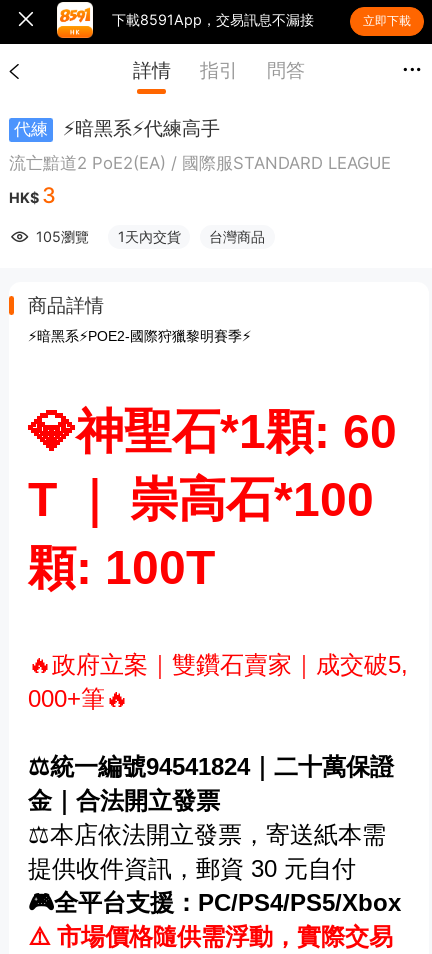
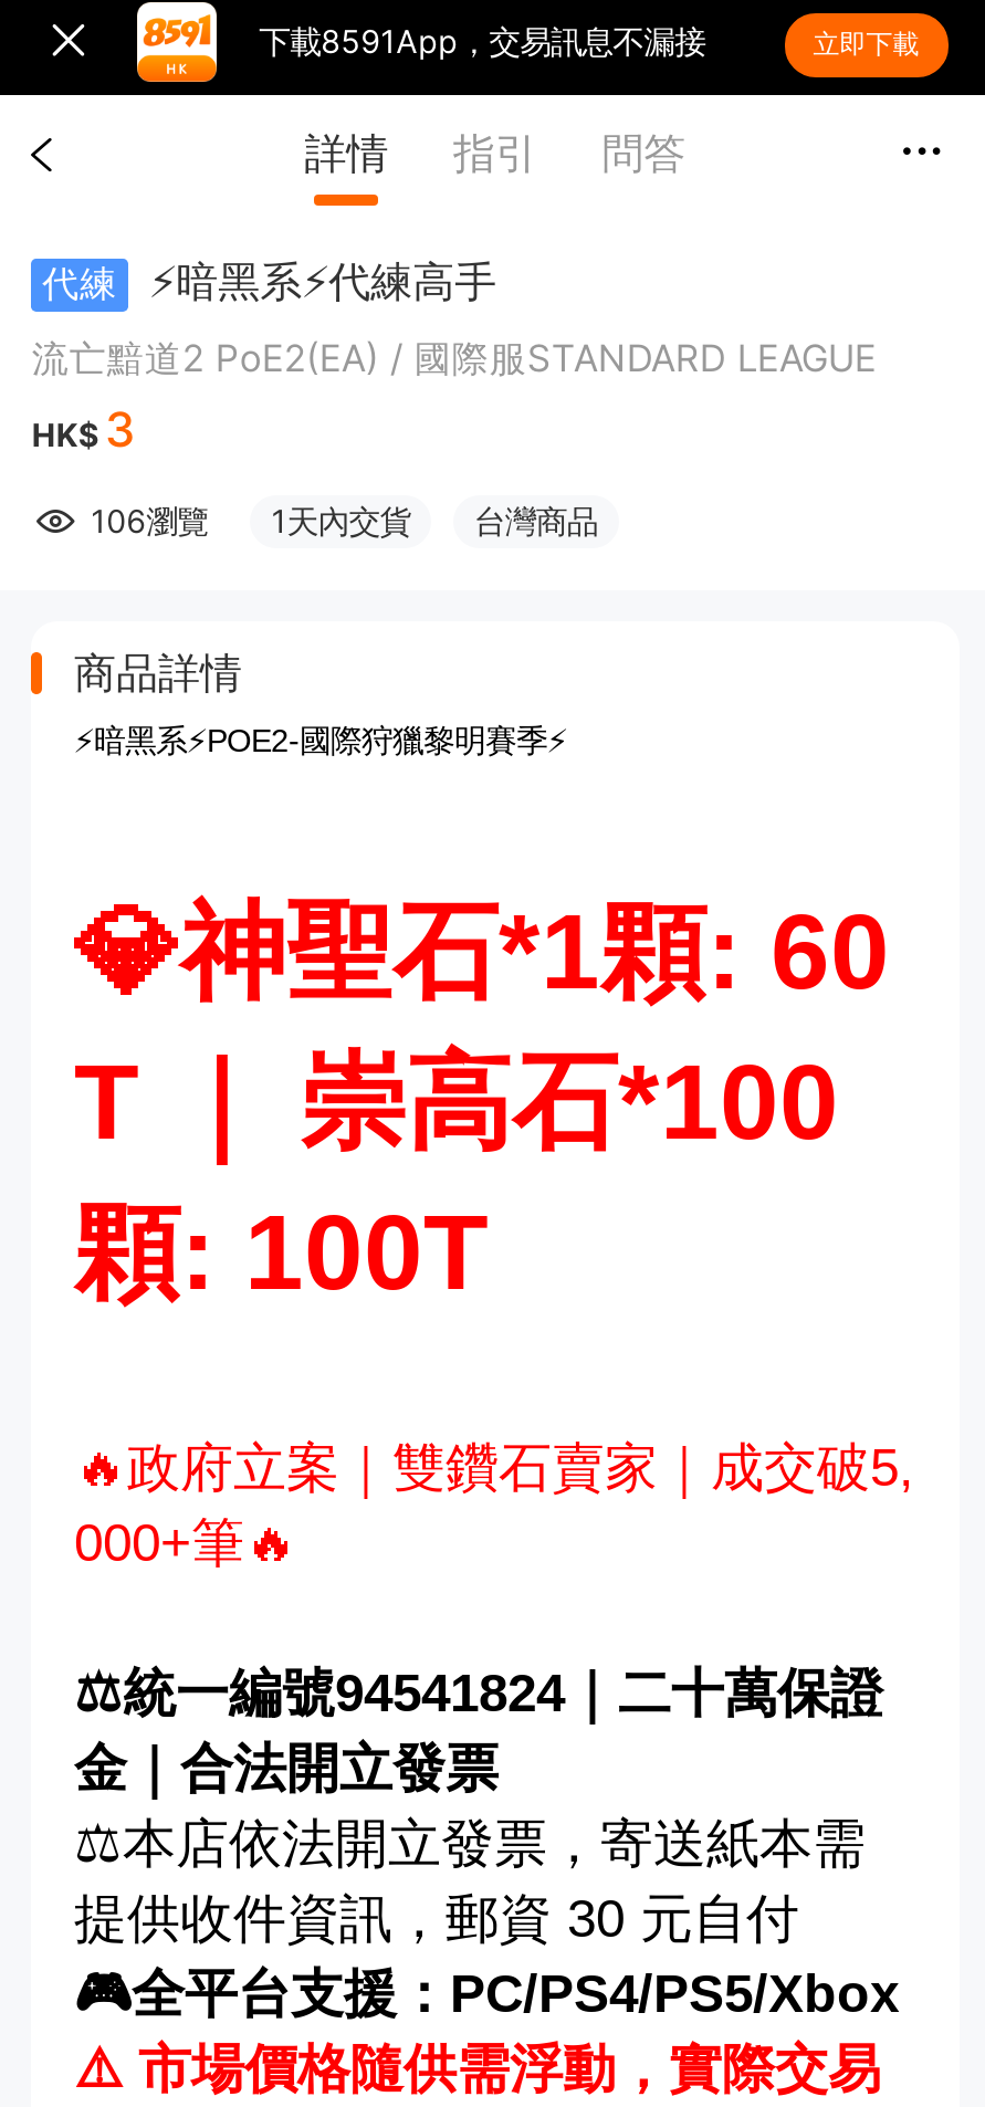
- 105瀏覽 1天內交貨 台灣商品
+ 106瀏覽 1天內交貨 台灣商品
